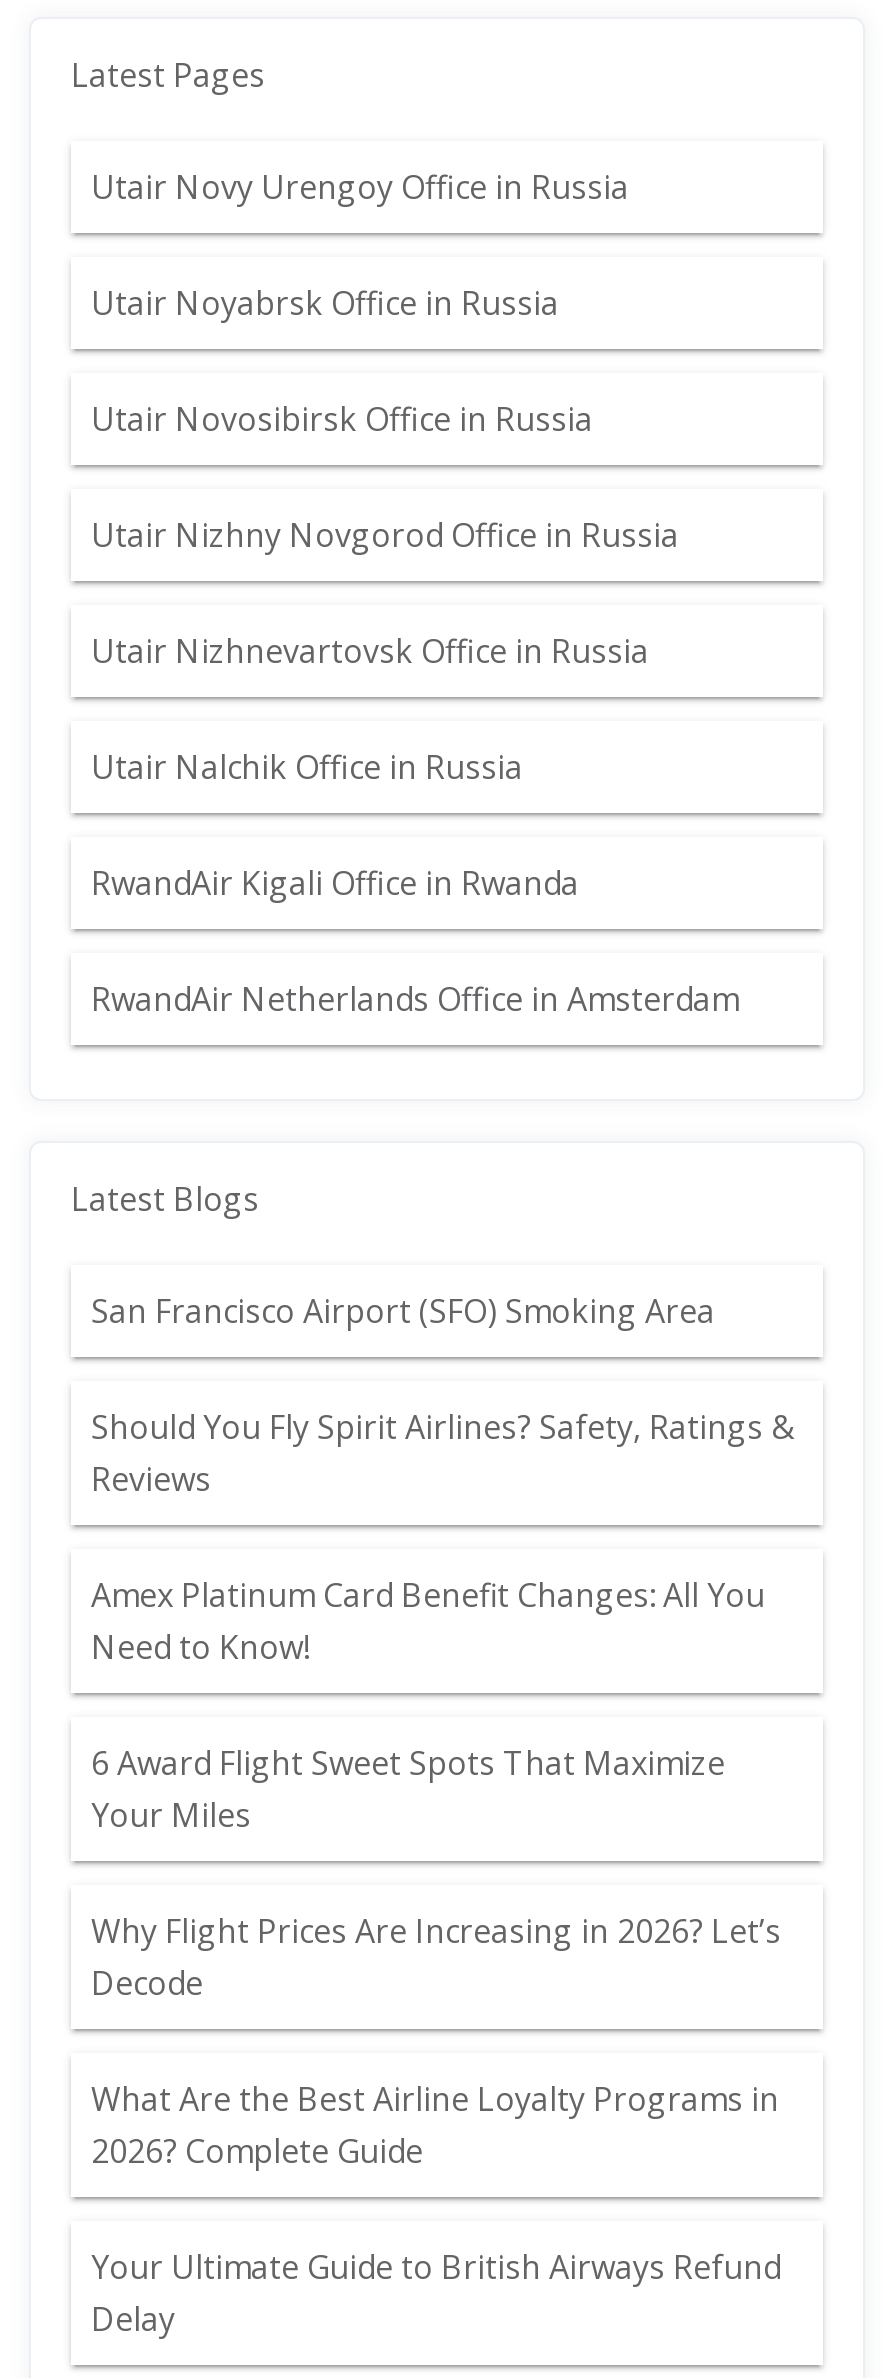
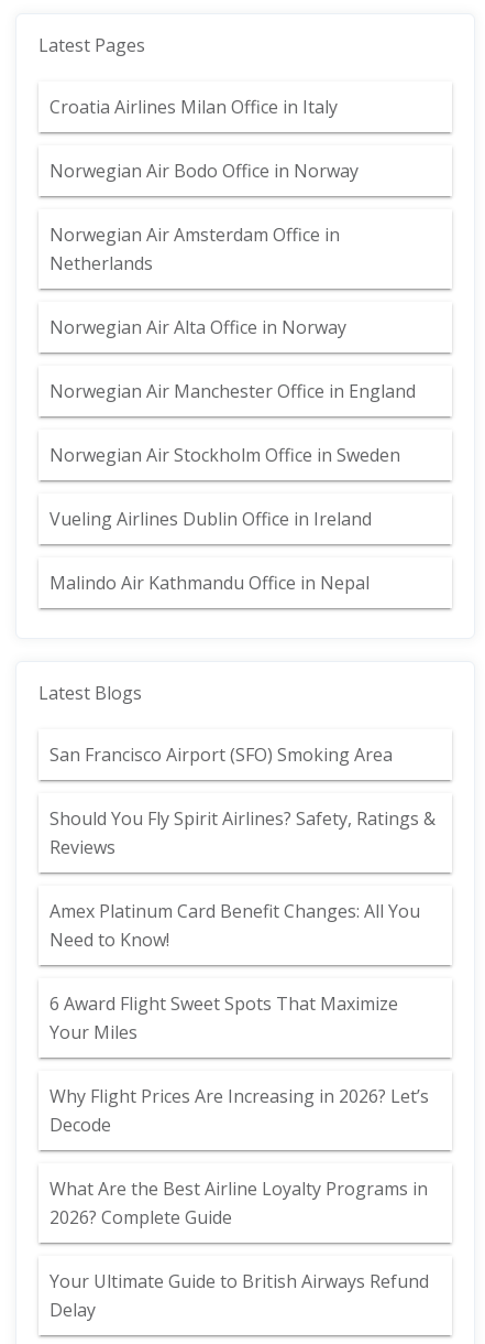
- Utair Novy Urengoy Office in Russia
+ Croatia Airlines Milan Office in Italy

- Utair Noyabrsk Office in Russia
+ Norwegian Air Bodo Office in Norway

- Utair Novosibirsk Office in Russia
+ Norwegian Air Amsterdam Office in
+ Netherlands

- Utair Nizhny Novgorod Office in Russia
+ Norwegian Air Alta Office in Norway

- Utair Nizhnevartovsk Office in Russia
+ Norwegian Air Manchester Office in England

- Utair Nalchik Office in Russia
+ Norwegian Air Stockholm Office in Sweden

- RwandAir Kigali Office in Rwanda
+ Vueling Airlines Dublin Office in Ireland

- RwandAir Netherlands Office in Amsterdam
+ Malindo Air Kathmandu Office in Nepal
